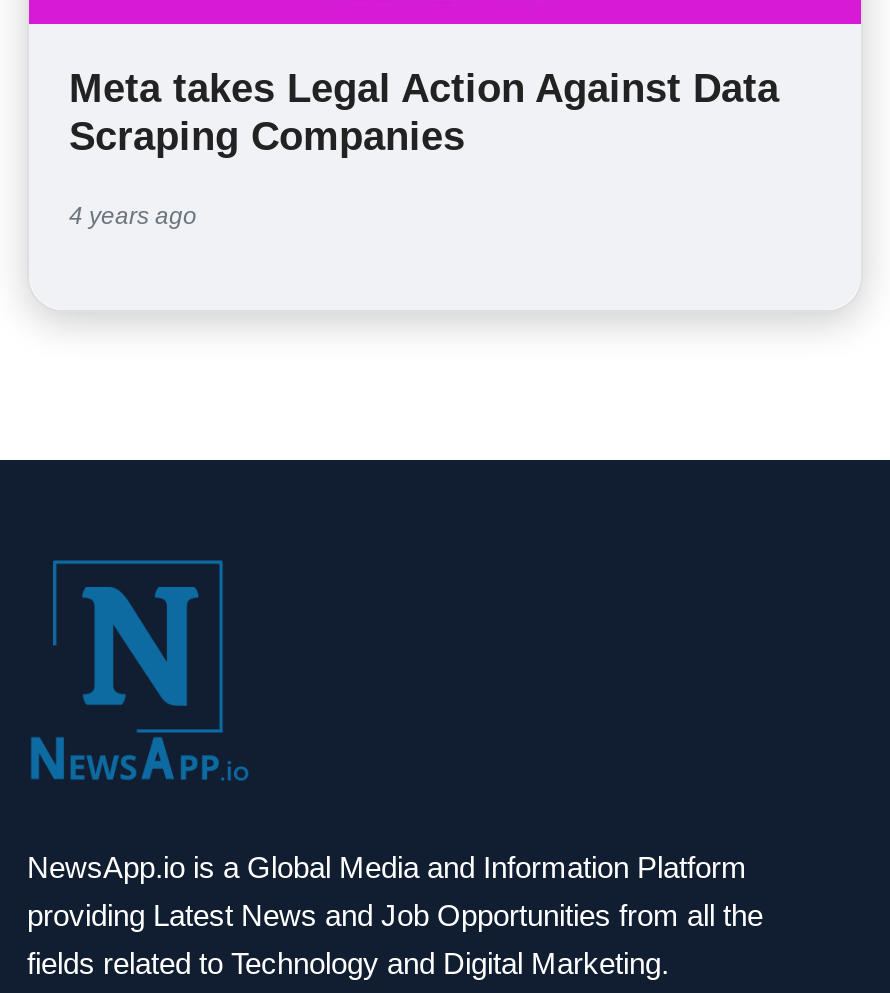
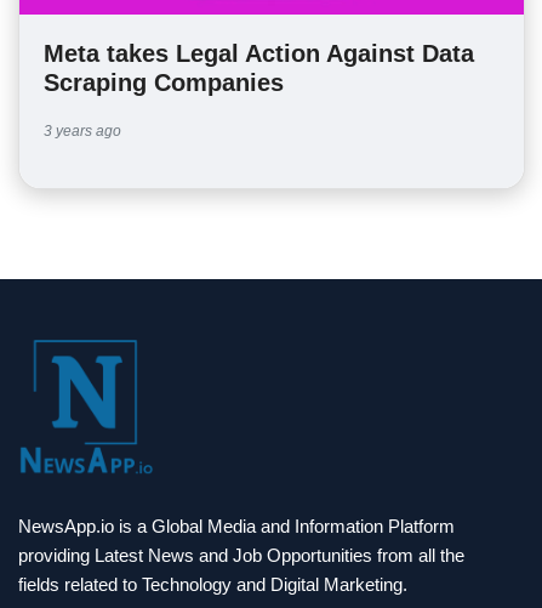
- 4 years ago
+ 3 years ago
